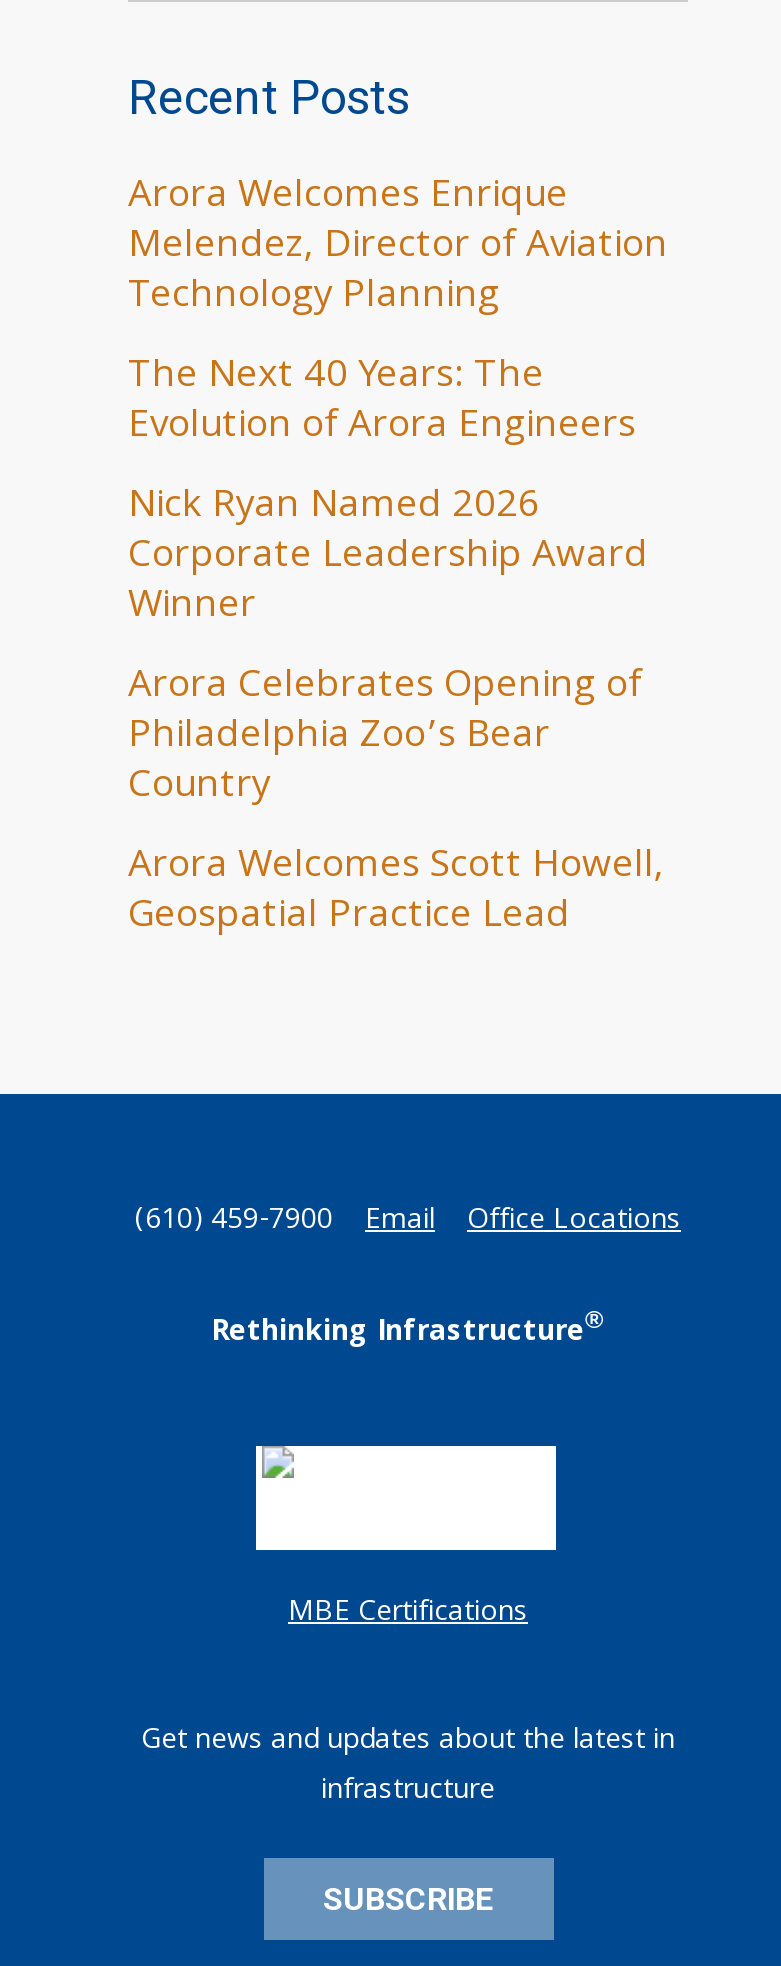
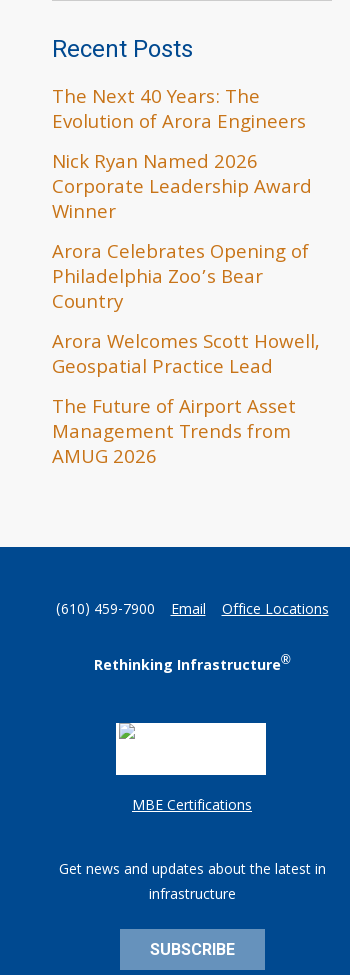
- Arora Welcomes Enrique
- Melendez, Director of Aviation
- Technology Planning

moved up: Evolution of Arora Engineers | Nick Ryan Named 2026 | Corporate Leadership Award | ... | Arora Welcomes Scott Howell, | Geospatial Practice Lead

+ The Future of Airport Asset
+ Management Trends from
+ AMUG 2026
